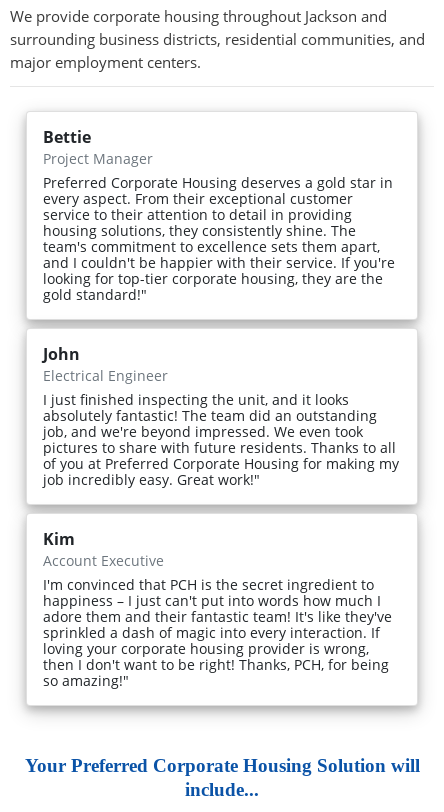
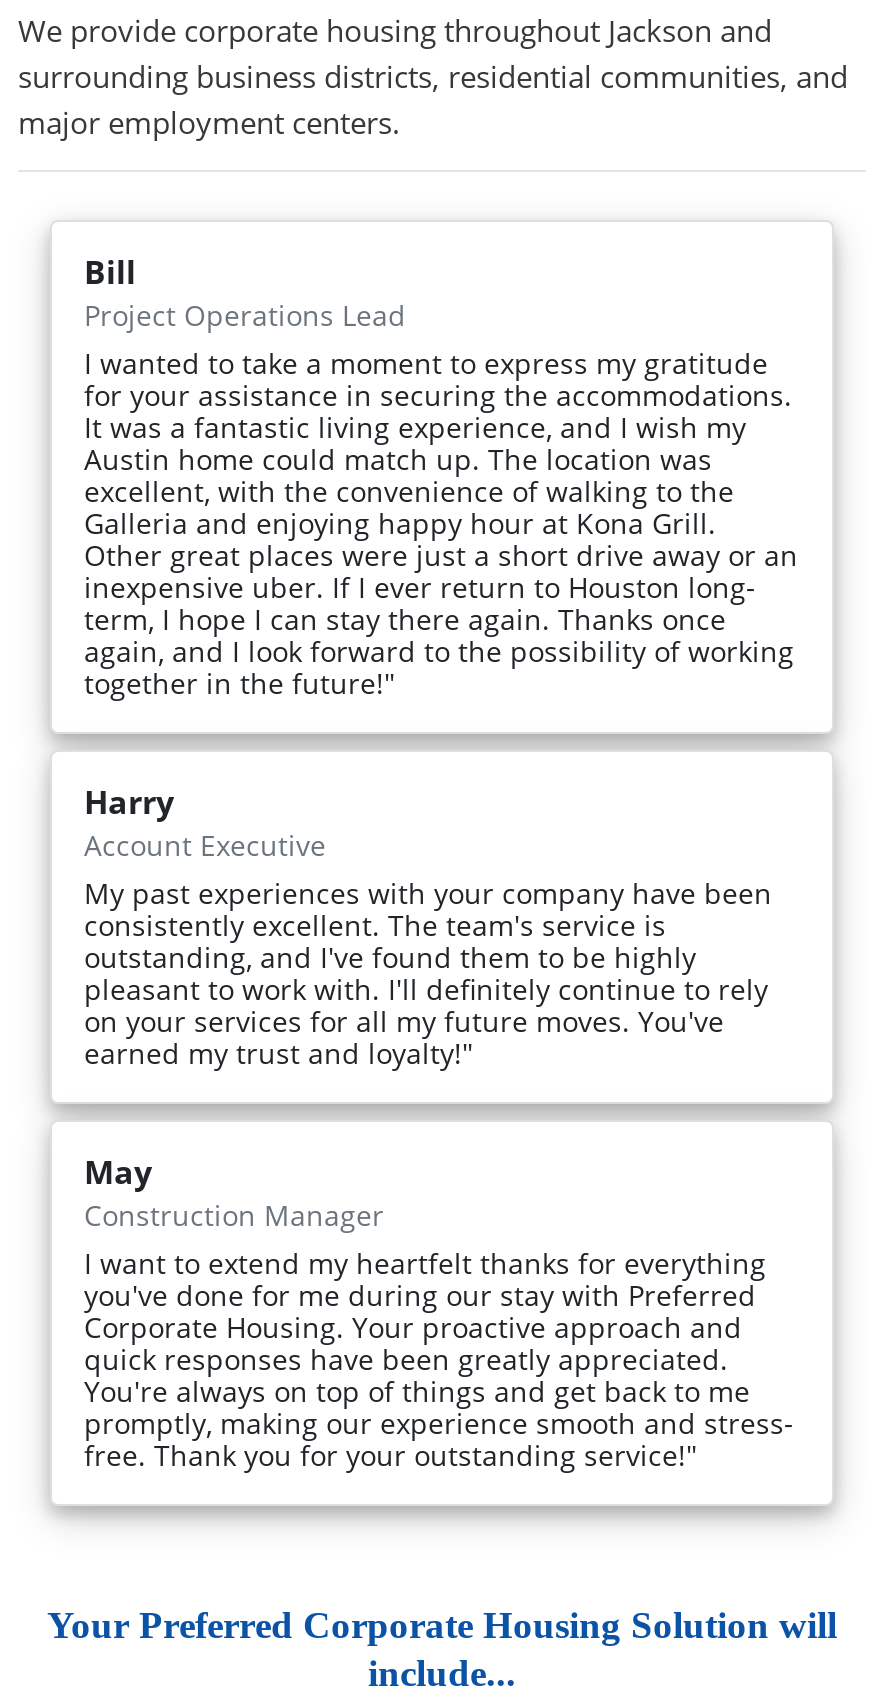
- Bettie
- Project Manager
- Preferred Corporate Housing deserves a gold star in
- every aspect. From their exceptional customer
- service to their attention to detail in providing
- housing solutions, they consistently shine. The
- team's commitment to excellence sets them apart,
- and I couldn't be happier with their service. If you're
- looking for top-tier corporate housing, they are the
- gold standard!"
- John
- Electrical Engineer
- I just finished inspecting the unit, and it looks
- absolutely fantastic! The team did an outstanding
- job, and we're beyond impressed. We even took
- pictures to share with future residents. Thanks to all
- of you at Preferred Corporate Housing for making my
- job incredibly easy. Great work!"
- Kim
+ Bill
+ Project Operations Lead
+ I wanted to take a moment to express my gratitude
+ for your assistance in securing the accommodations.
+ It was a fantastic living experience, and I wish my
+ Austin home could match up. The location was
+ excellent, with the convenience of walking to the
+ Galleria and enjoying happy hour at Kona Grill.
+ Other great places were just a short drive away or an
+ inexpensive uber. If I ever return to Houston long-
+ term, I hope I can stay there again. Thanks once
+ again, and I look forward to the possibility of working
+ together in the future!"
+ Harry

moved up: Account Executive

- I'm convinced that PCH is the secret ingredient to
- happiness – I just can't put into words how much I
- adore them and their fantastic team! It's like they've
- sprinkled a dash of magic into every interaction. If
- loving your corporate housing provider is wrong,
- then I don't want to be right! Thanks, PCH, for being
- so amazing!"
+ My past experiences with your company have been
+ consistently excellent. The team's service is
+ outstanding, and I've found them to be highly
+ pleasant to work with. I'll definitely continue to rely
+ on your services for all my future moves. You've
+ earned my trust and loyalty!"
+ May
+ Construction Manager
+ I want to extend my heartfelt thanks for everything
+ you've done for me during our stay with Preferred
+ Corporate Housing. Your proactive approach and
+ quick responses have been greatly appreciated.
+ You're always on top of things and get back to me
+ promptly, making our experience smooth and stress-
+ free. Thank you for your outstanding service!"
